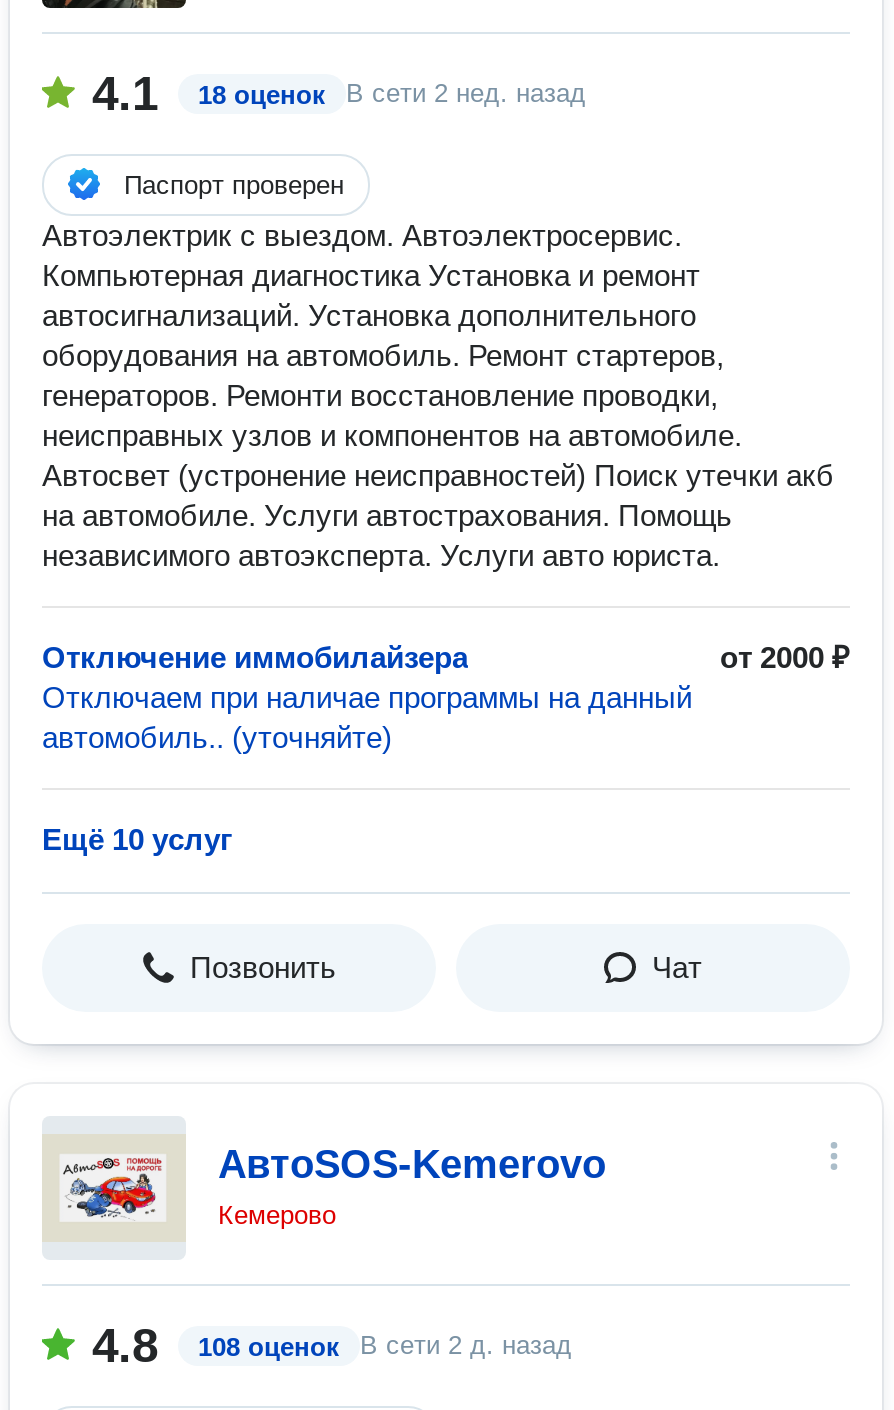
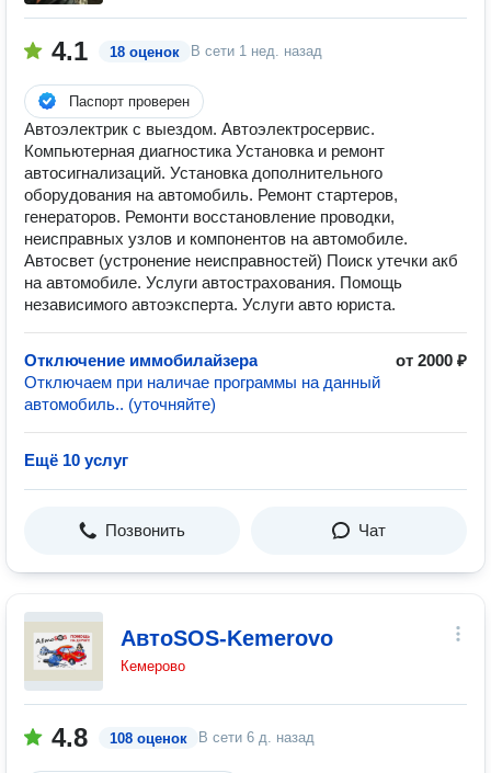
- В сети 2 нед. назад
+ В сети 1 нед. назад

- 4.8 108 оценок В сети 2 д. назад
+ 4.8 108 оценок В сети 6 д. назад
